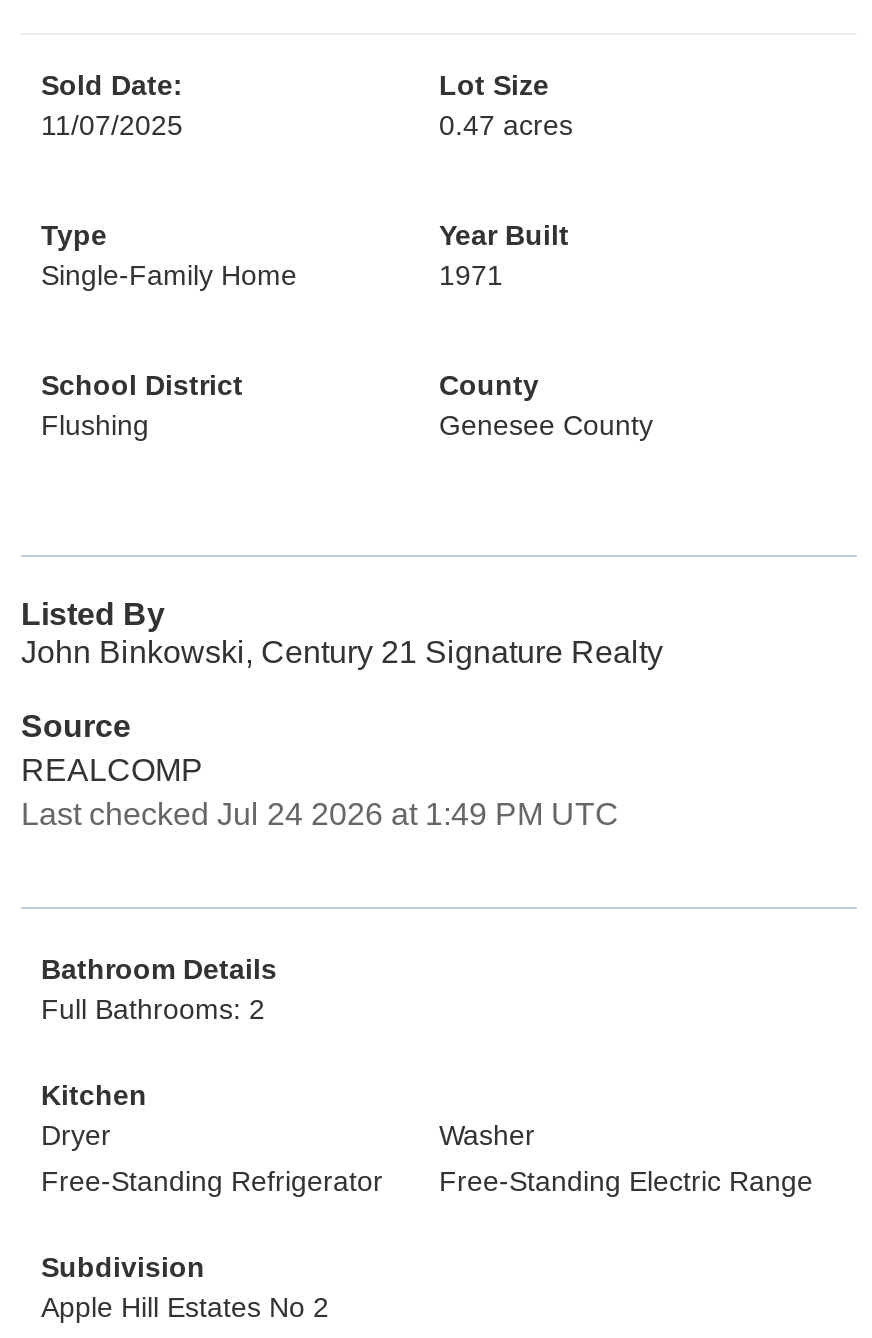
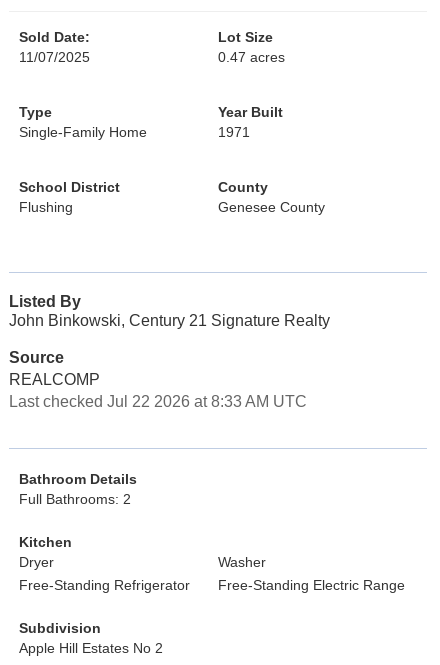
- Last checked Jul 24 2026 at 1:49 PM UTC
+ Last checked Jul 22 2026 at 8:33 AM UTC
